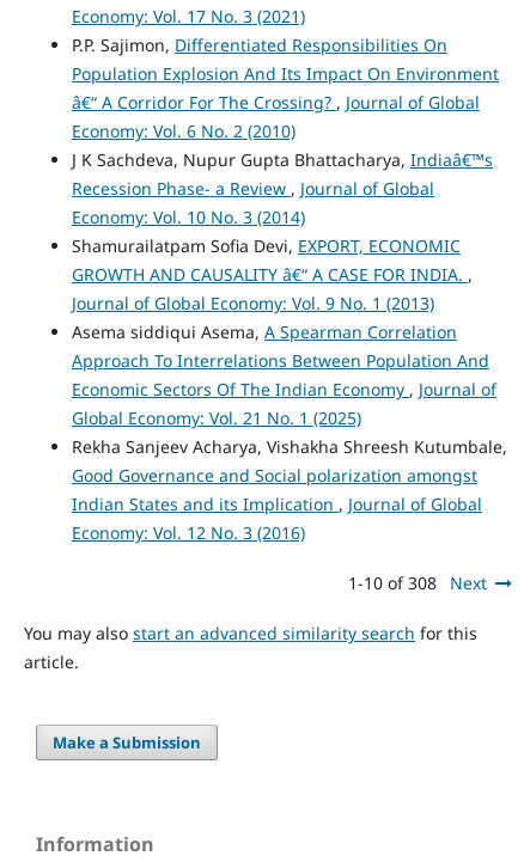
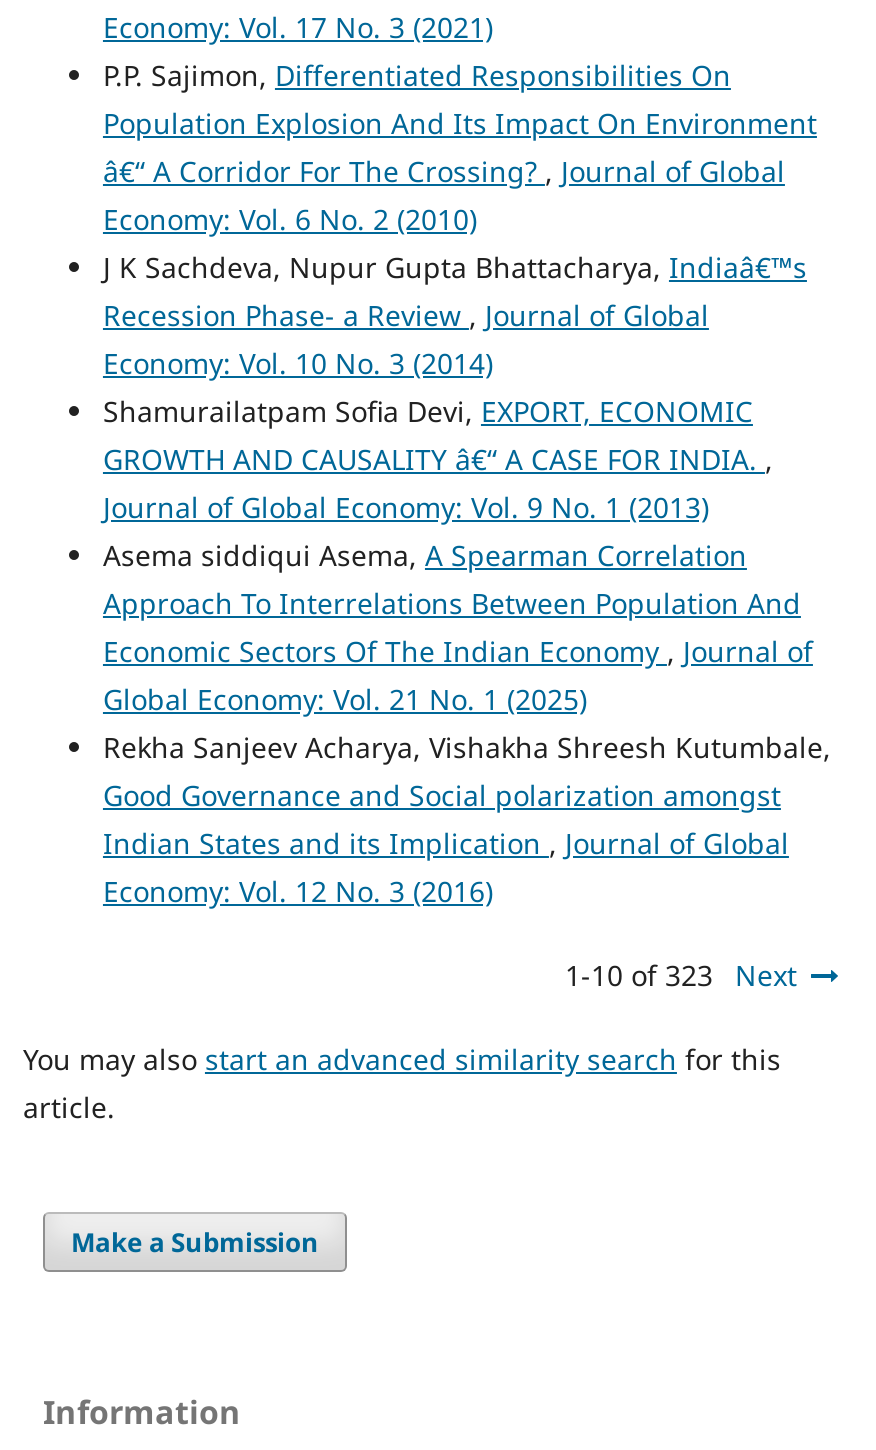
- 1-10 of 308 Next
+ 1-10 of 323 Next
